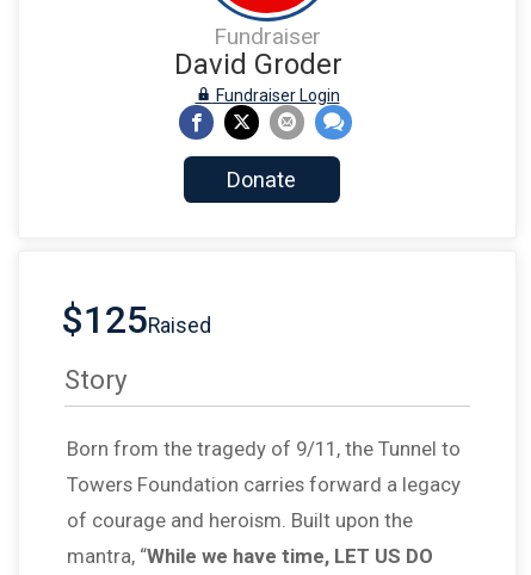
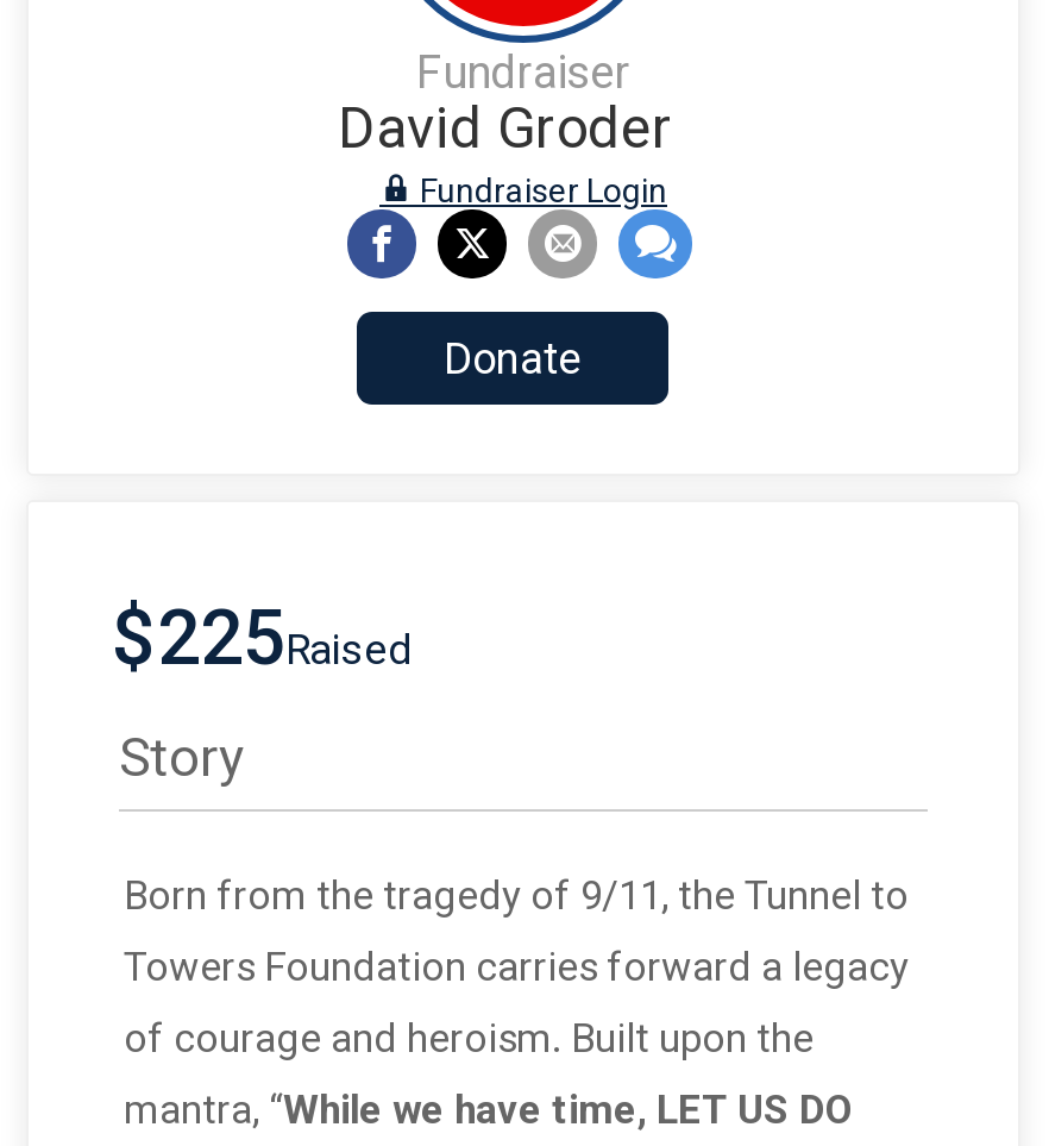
- $125Raised
+ $225Raised
